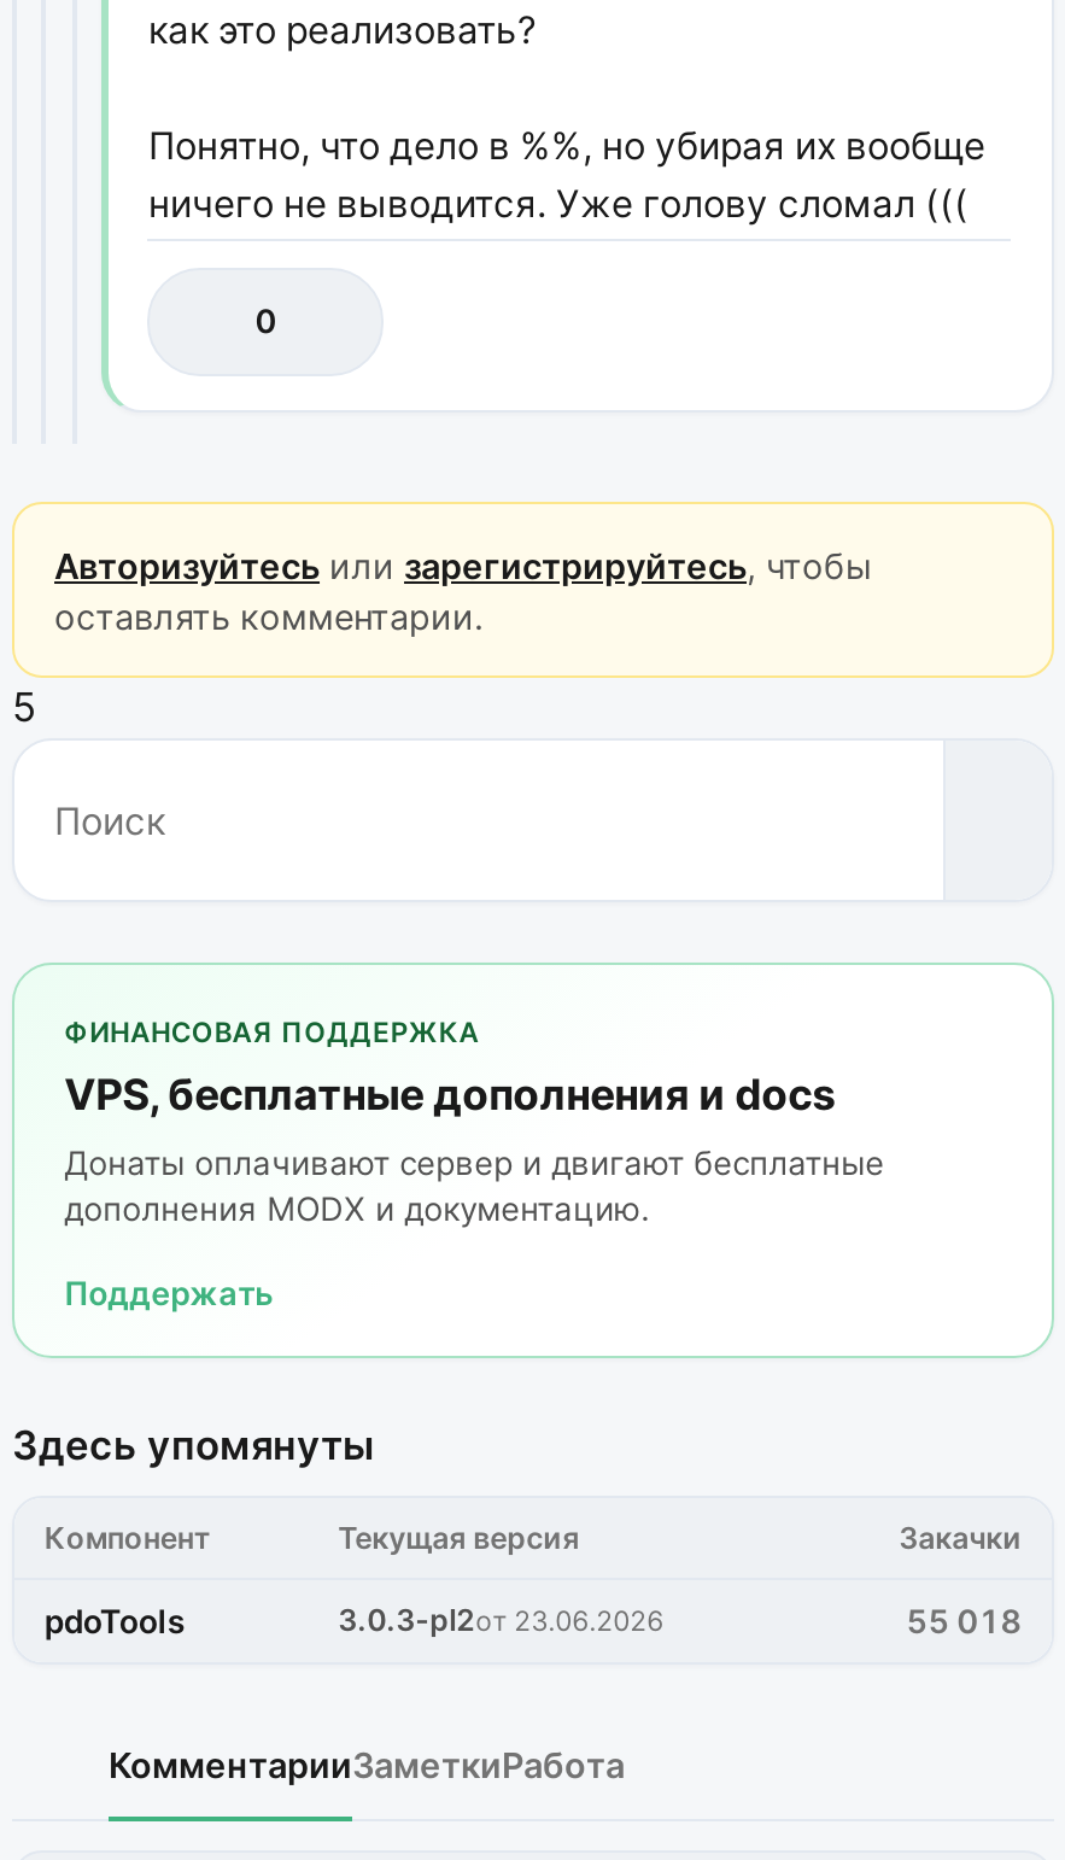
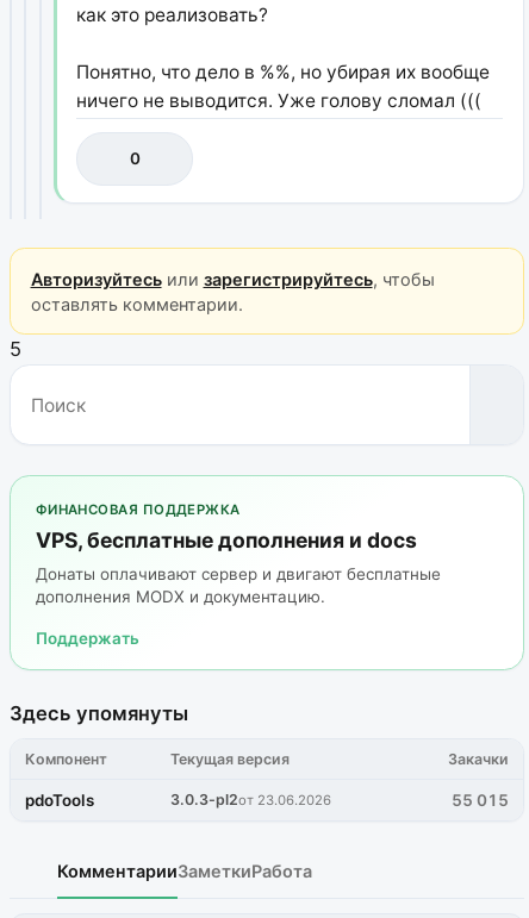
- 55 018
+ 55 015
